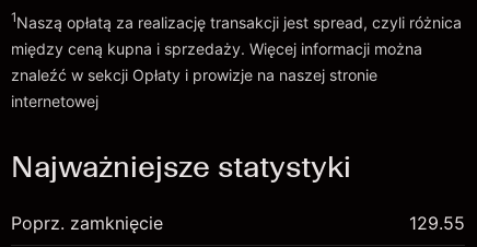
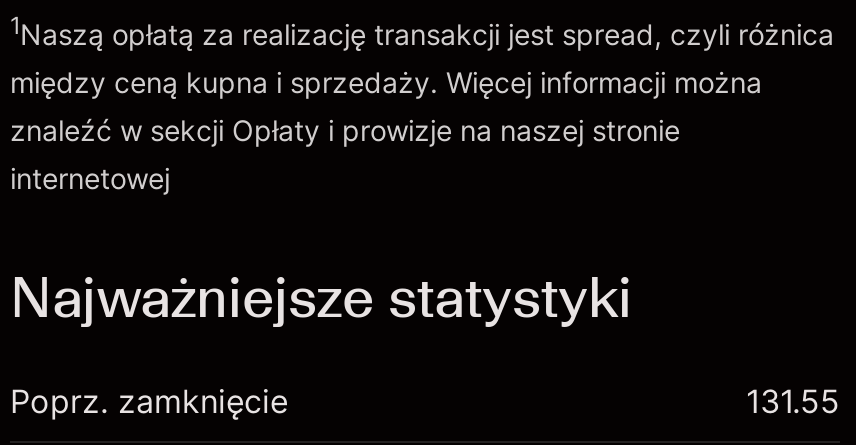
- 129.55
+ 131.55
